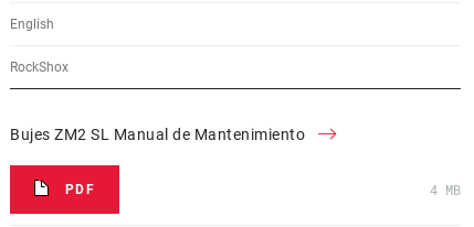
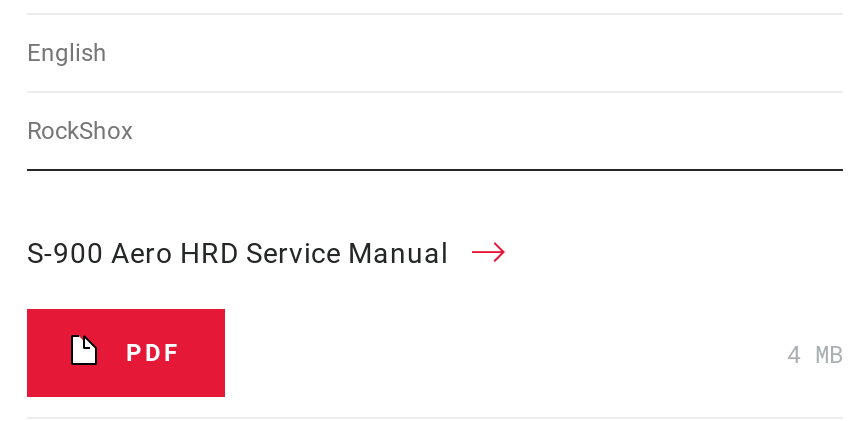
- Bujes ZM2 SL Manual de Mantenimiento
+ S-900 Aero HRD Service Manual
